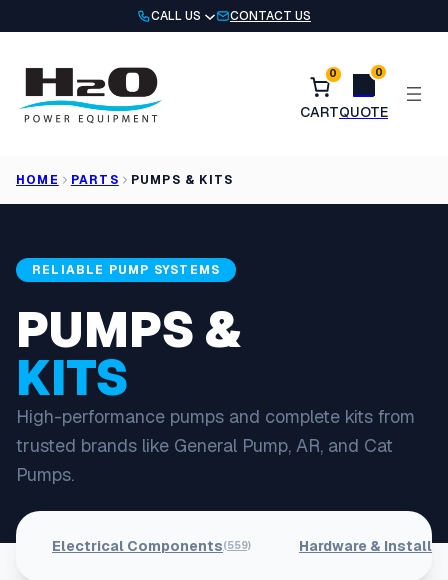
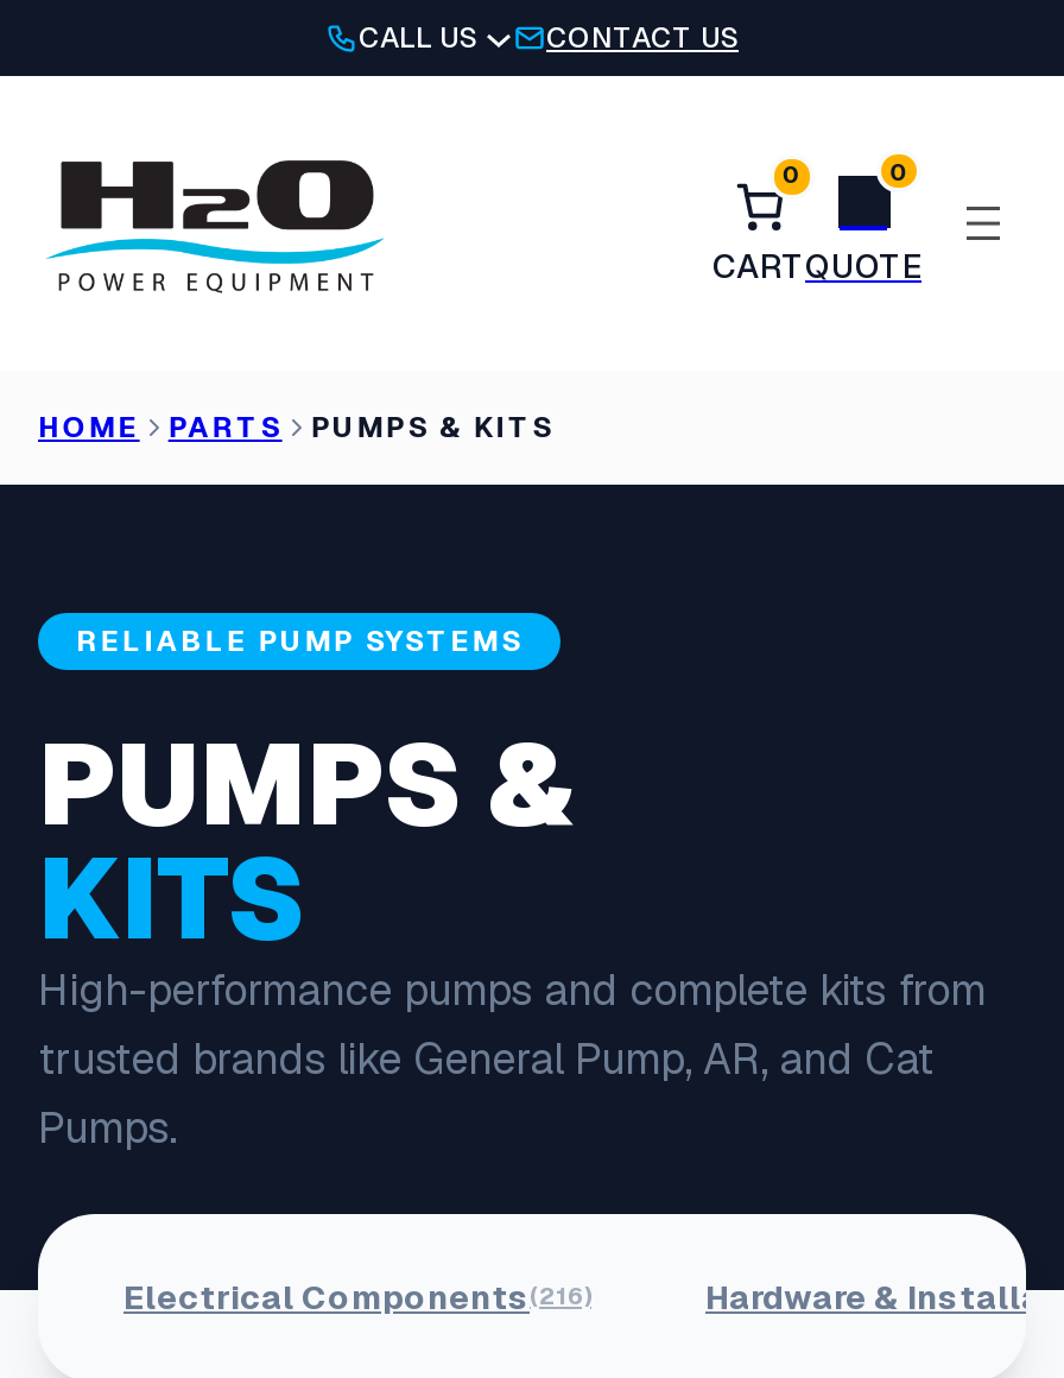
- Electrical Components(559)
+ Electrical Components(216)
